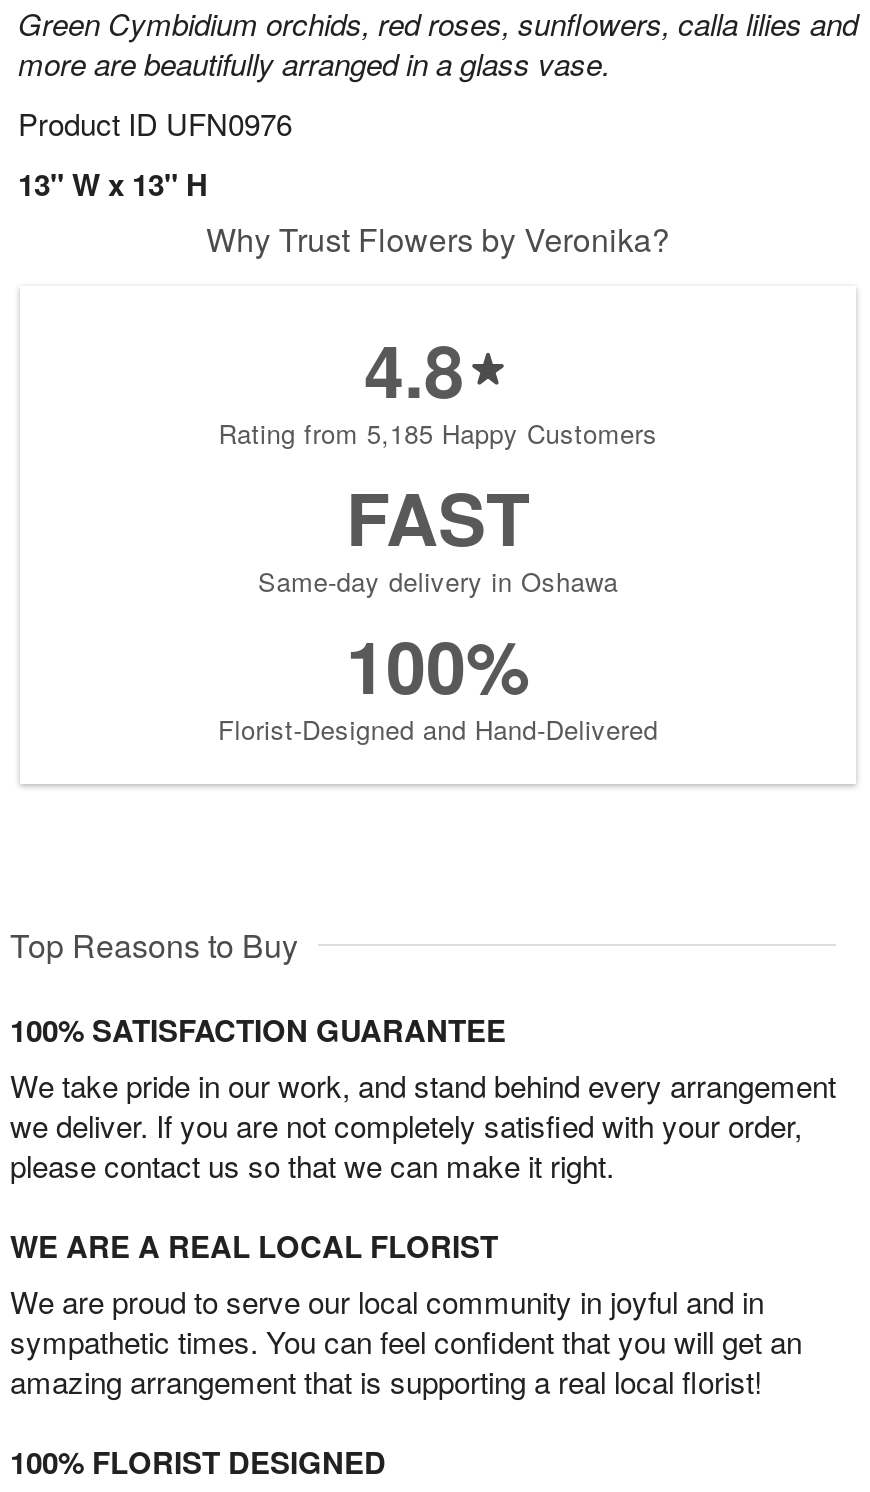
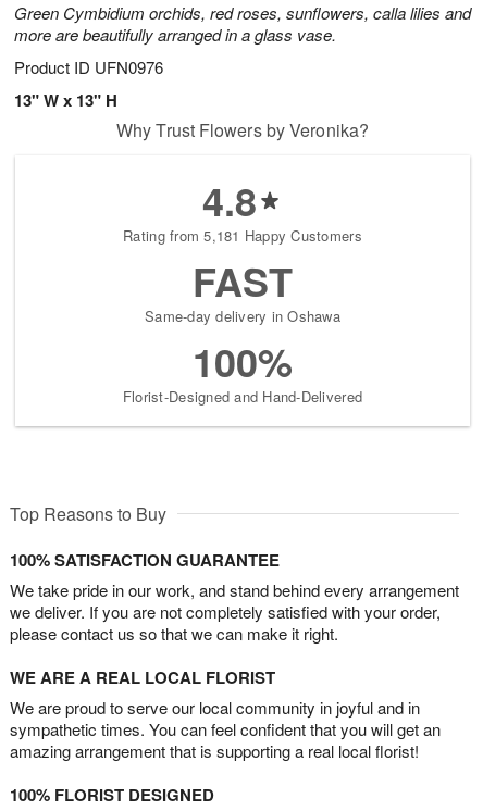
- Rating from 5,185 Happy Customers
+ Rating from 5,181 Happy Customers
